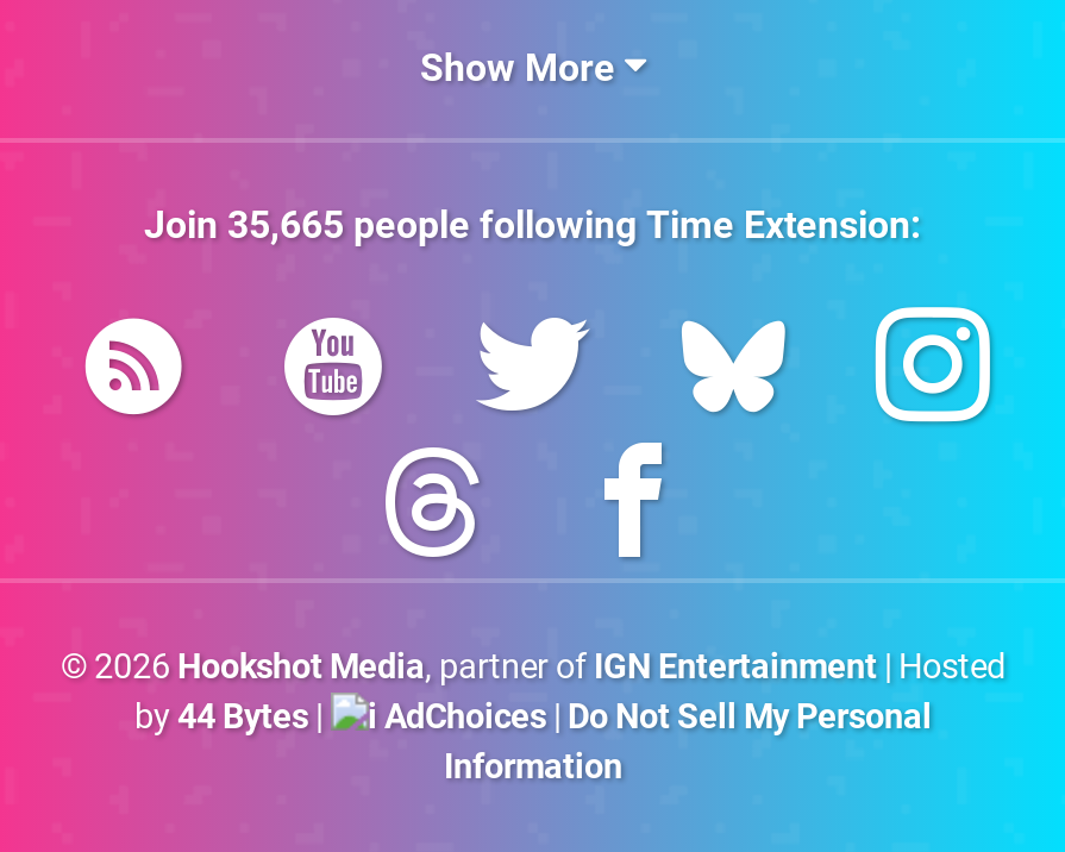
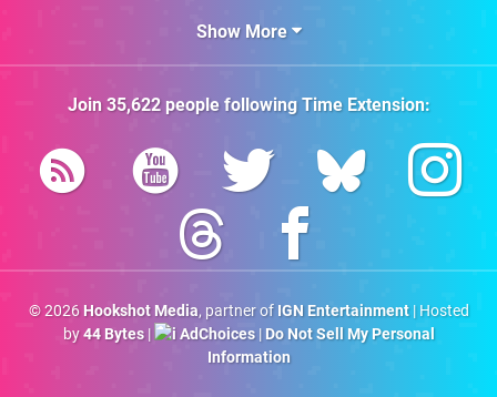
- Join 35,665 people following Time Extension:
+ Join 35,622 people following Time Extension:
